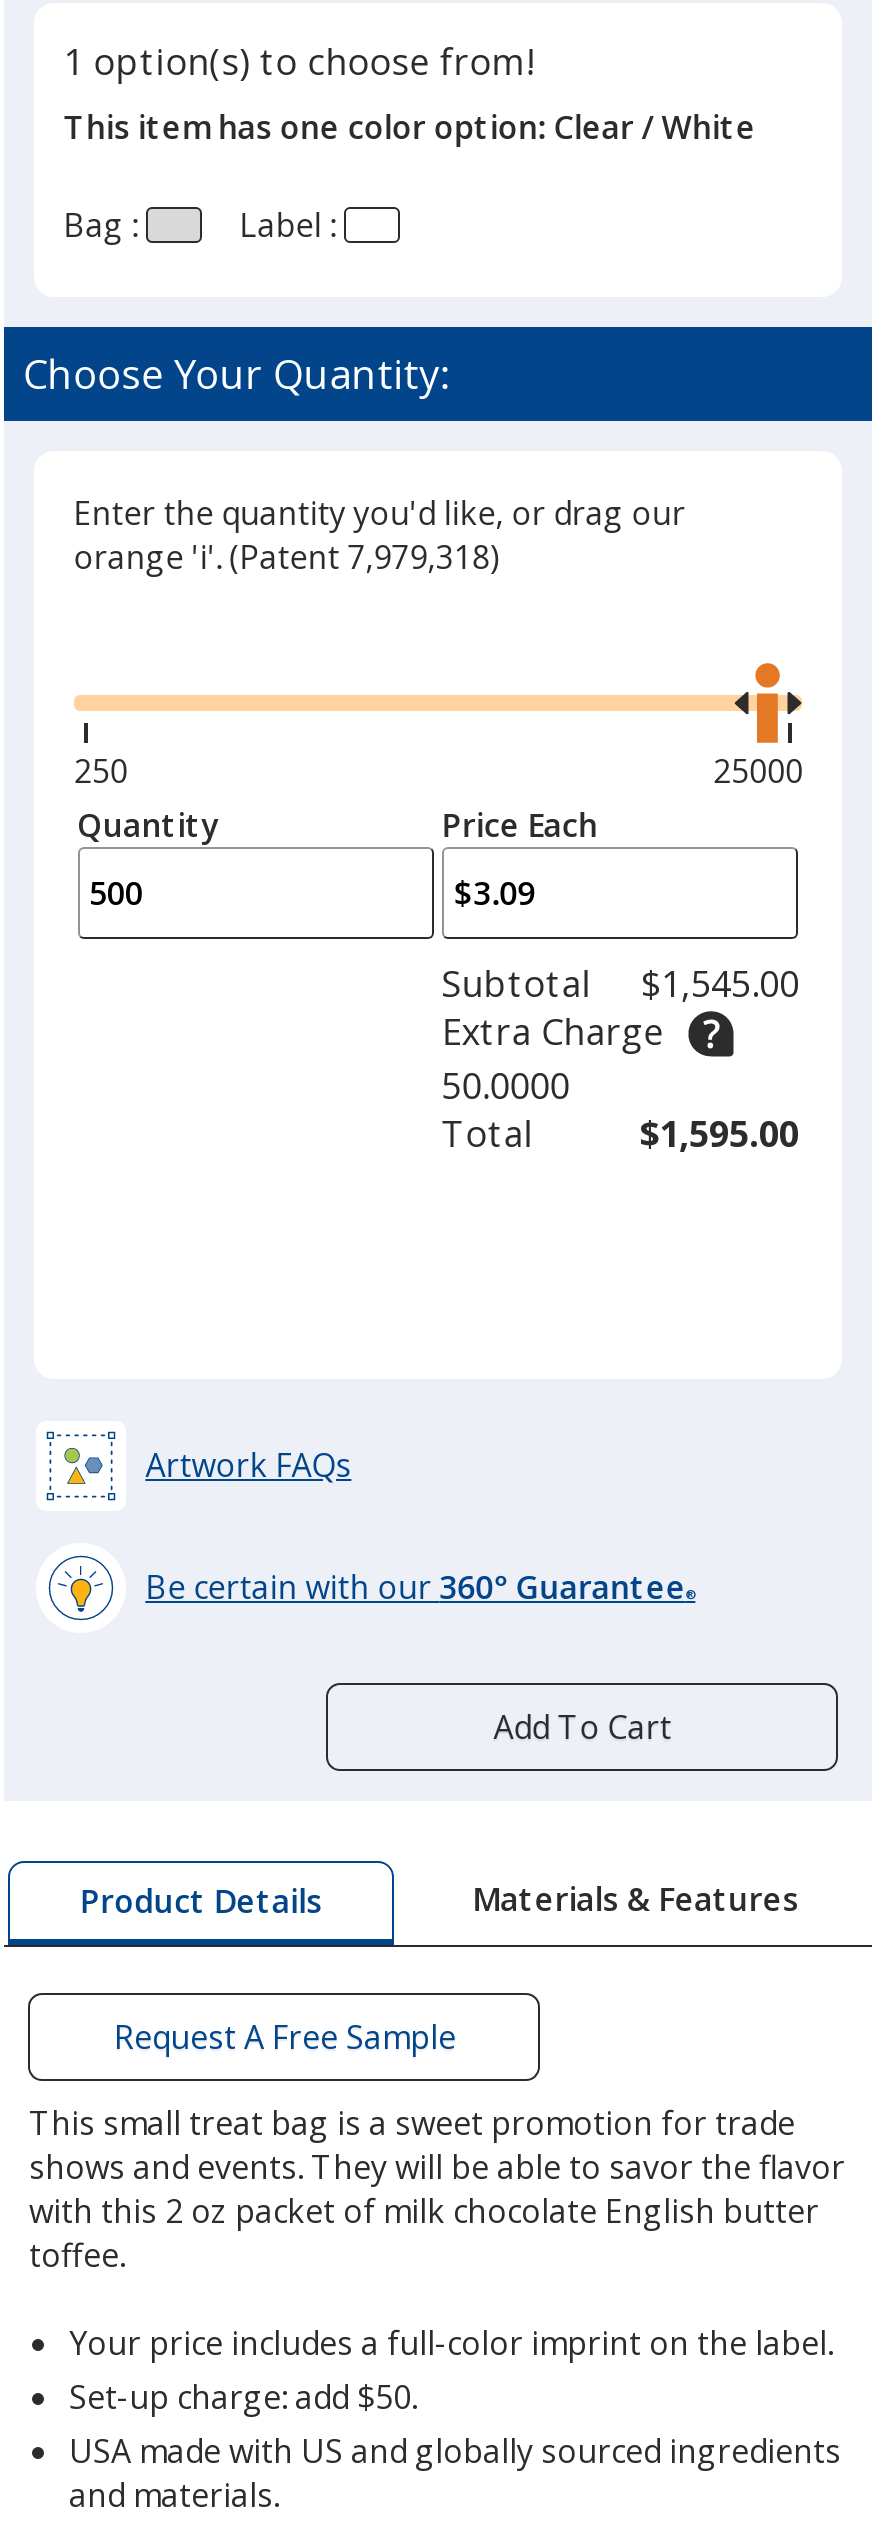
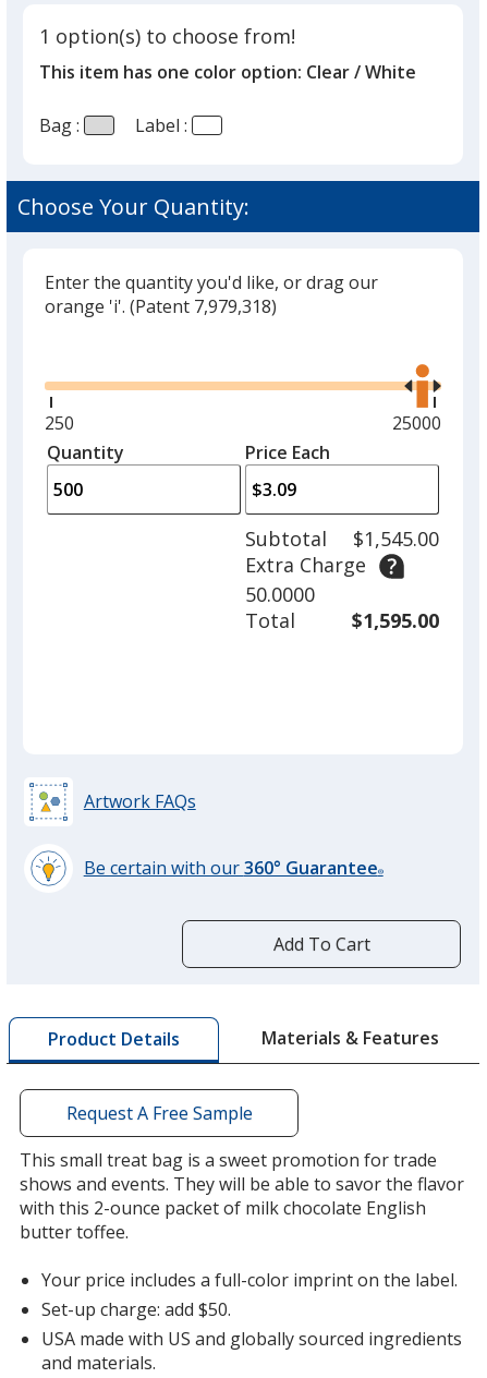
- with this 2 oz packet of milk chocolate English butter
- toffee.
+ with this 2-ounce packet of milk chocolate English
+ butter toffee.
